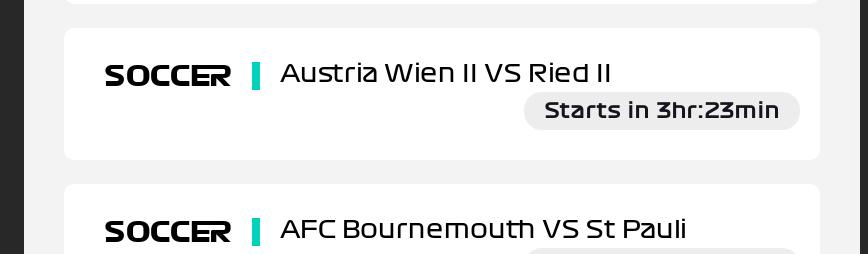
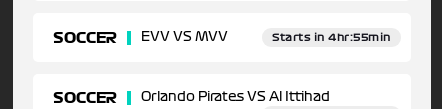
- Austria Wien II VS Ried II
- Starts in 3hr:23min
+ EVV VS MVV
+ Starts in 4hr:55min

- AFC Bournemouth VS St Pauli
+ Orlando Pirates VS Al Ittihad
